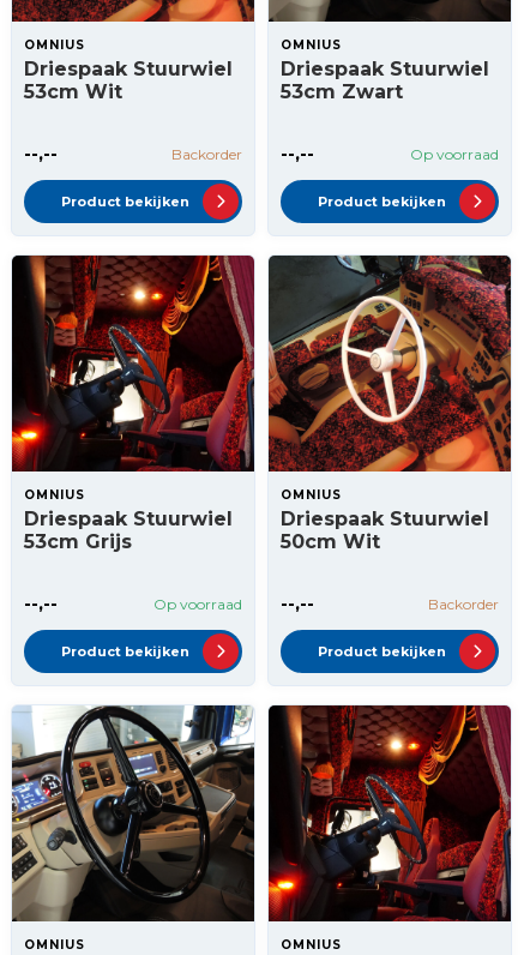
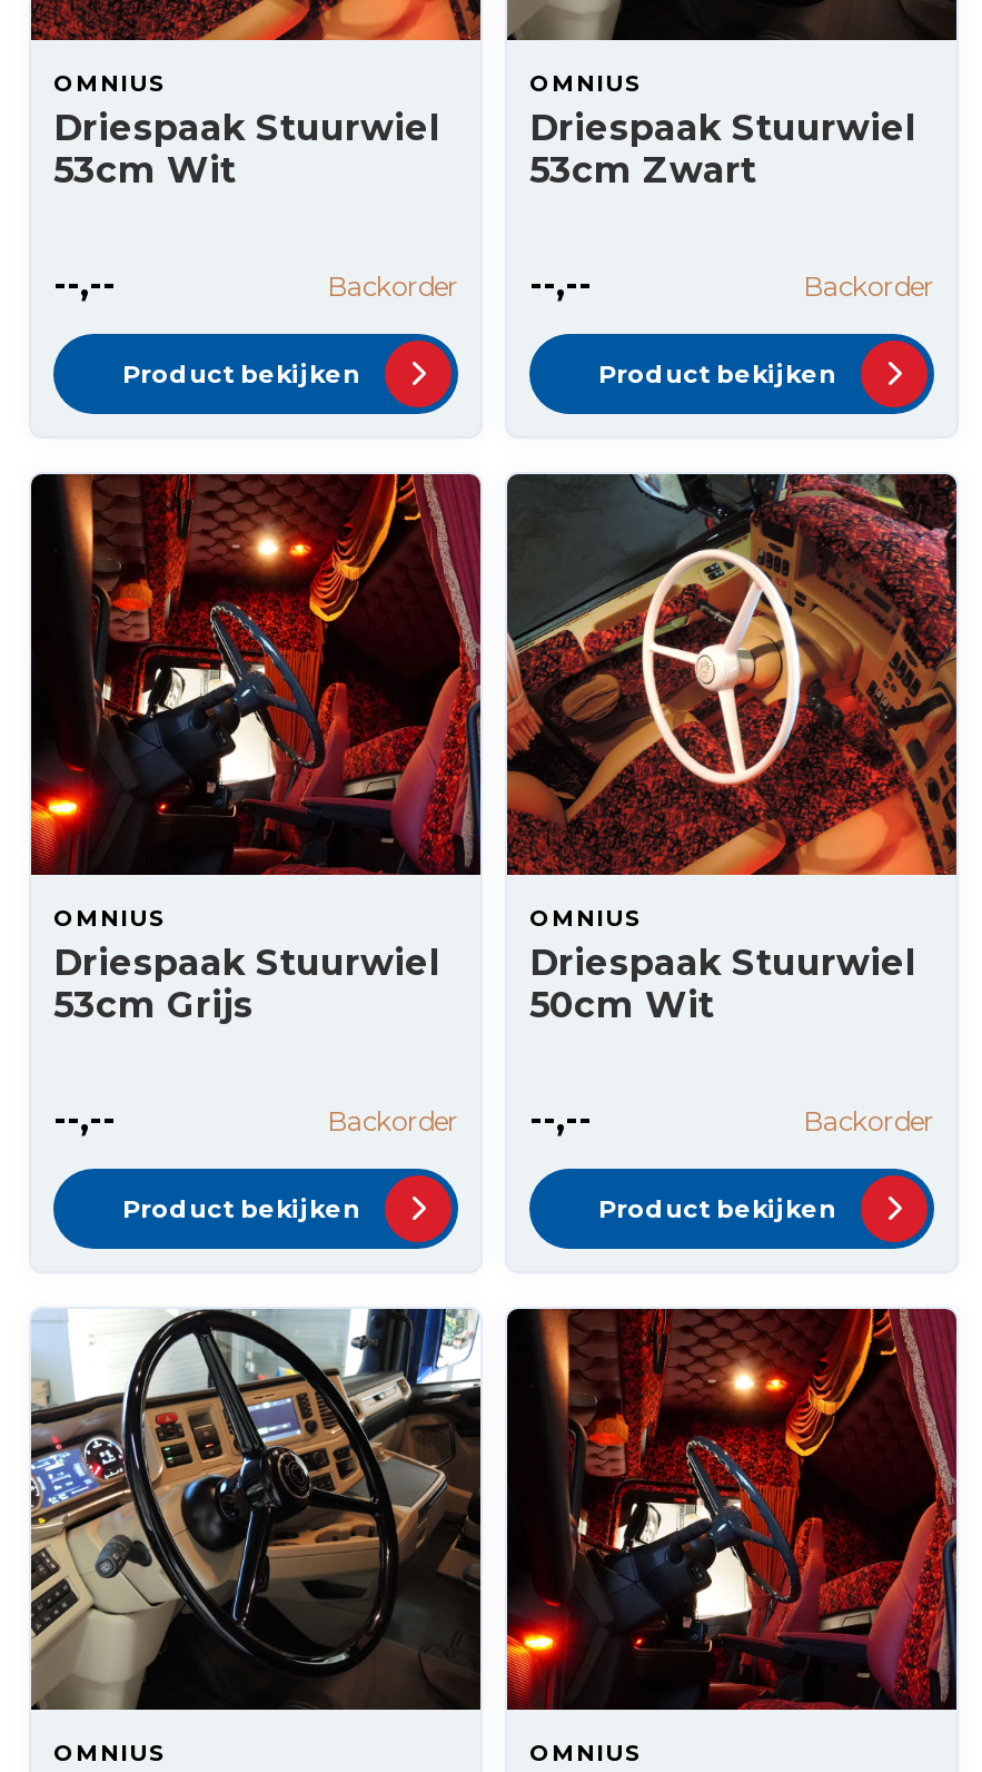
- Op voorraad
+ Backorder

- Op voorraad
+ Backorder
